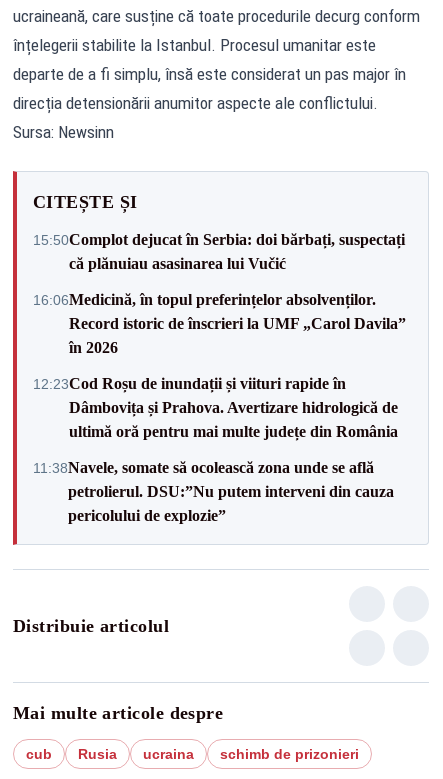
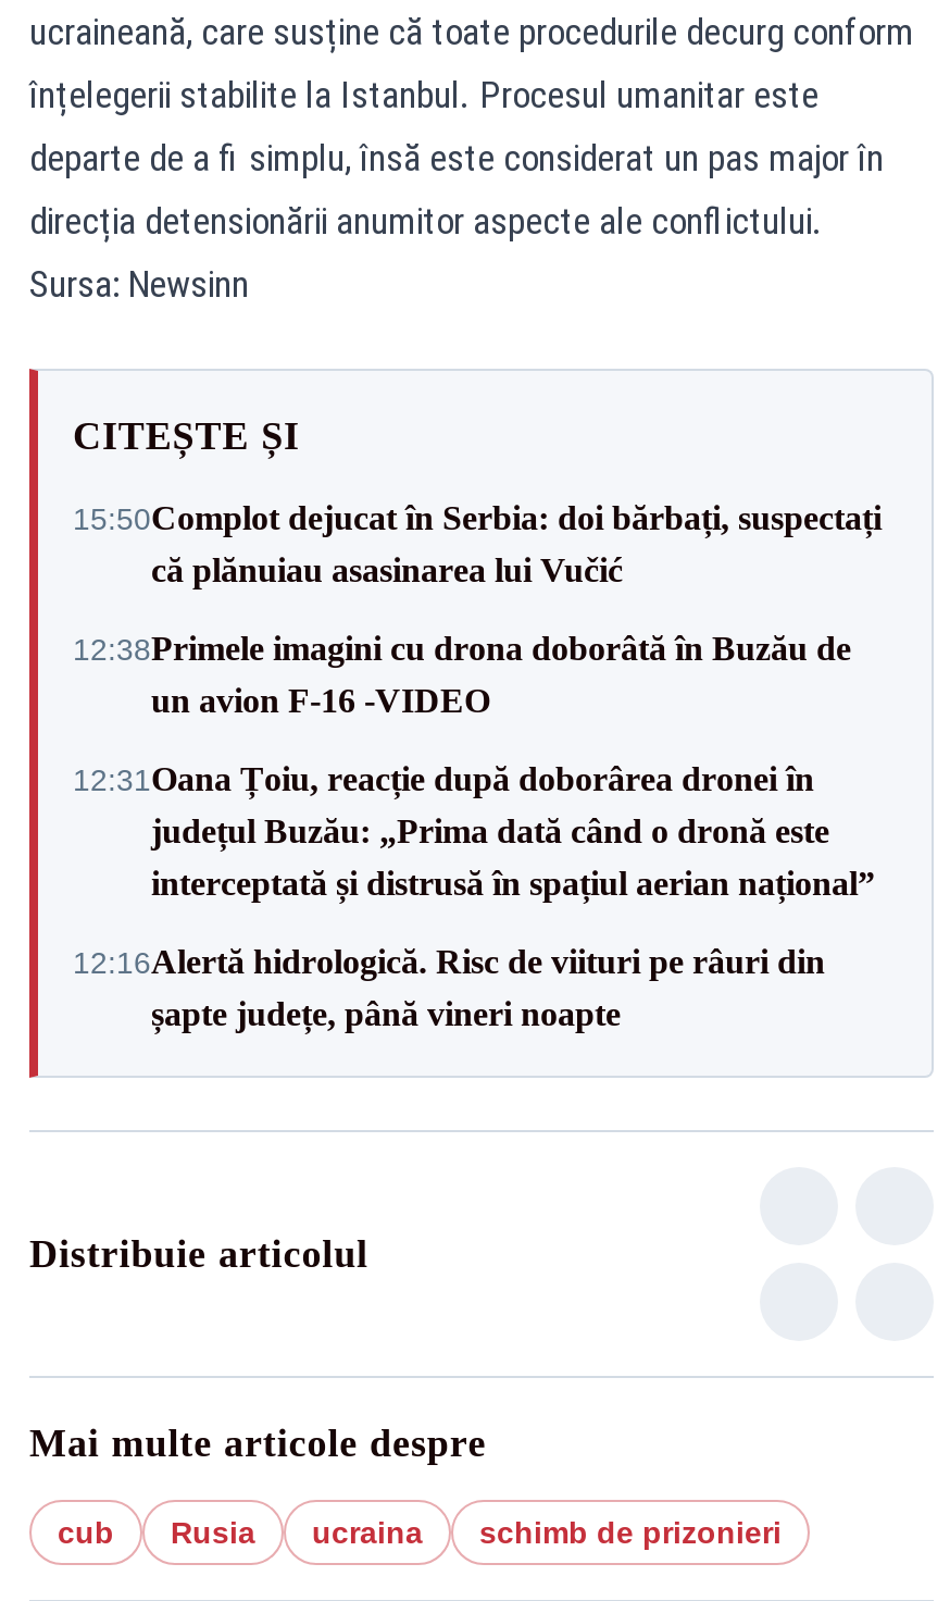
- 16:06Medicină, în topul preferințelor absolvenților.
- Record istoric de înscrieri la UMF „Carol Davila”
- în 2026
+ 12:38Primele imagini cu drona doborâtă în Buzău de
+ un avion F-16 -VIDEO

- 12:23Cod Roșu de inundații și viituri rapide în
- Dâmbovița și Prahova. Avertizare hidrologică de
- ultimă oră pentru mai multe județe din România
+ 12:31Oana Țoiu, reacție după doborârea dronei în
+ județul Buzău: „Prima dată când o dronă este
+ interceptată și distrusă în spațiul aerian național”

- 11:38Navele, somate să ocolească zona unde se află
- petrolierul. DSU:”Nu putem interveni din cauza
- pericolului de explozie”
+ 12:16Alertă hidrologică. Risc de viituri pe râuri din
+ șapte județe, până vineri noapte
